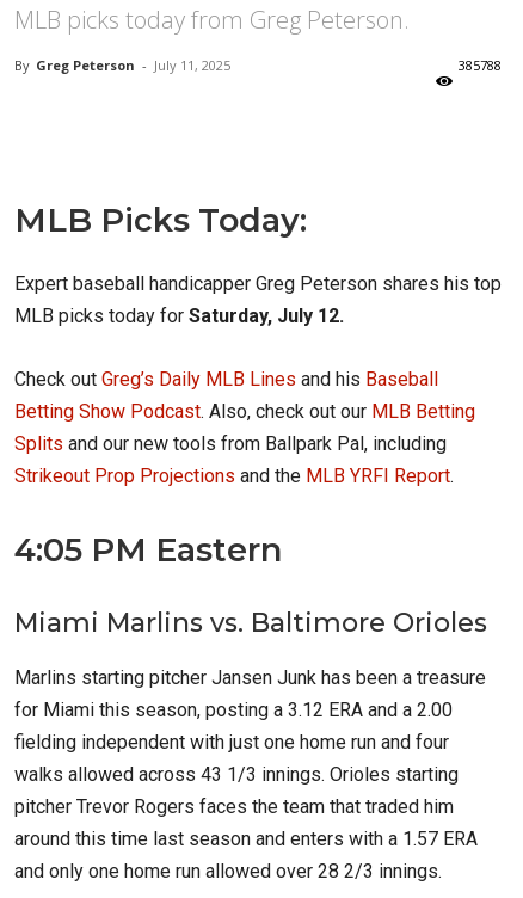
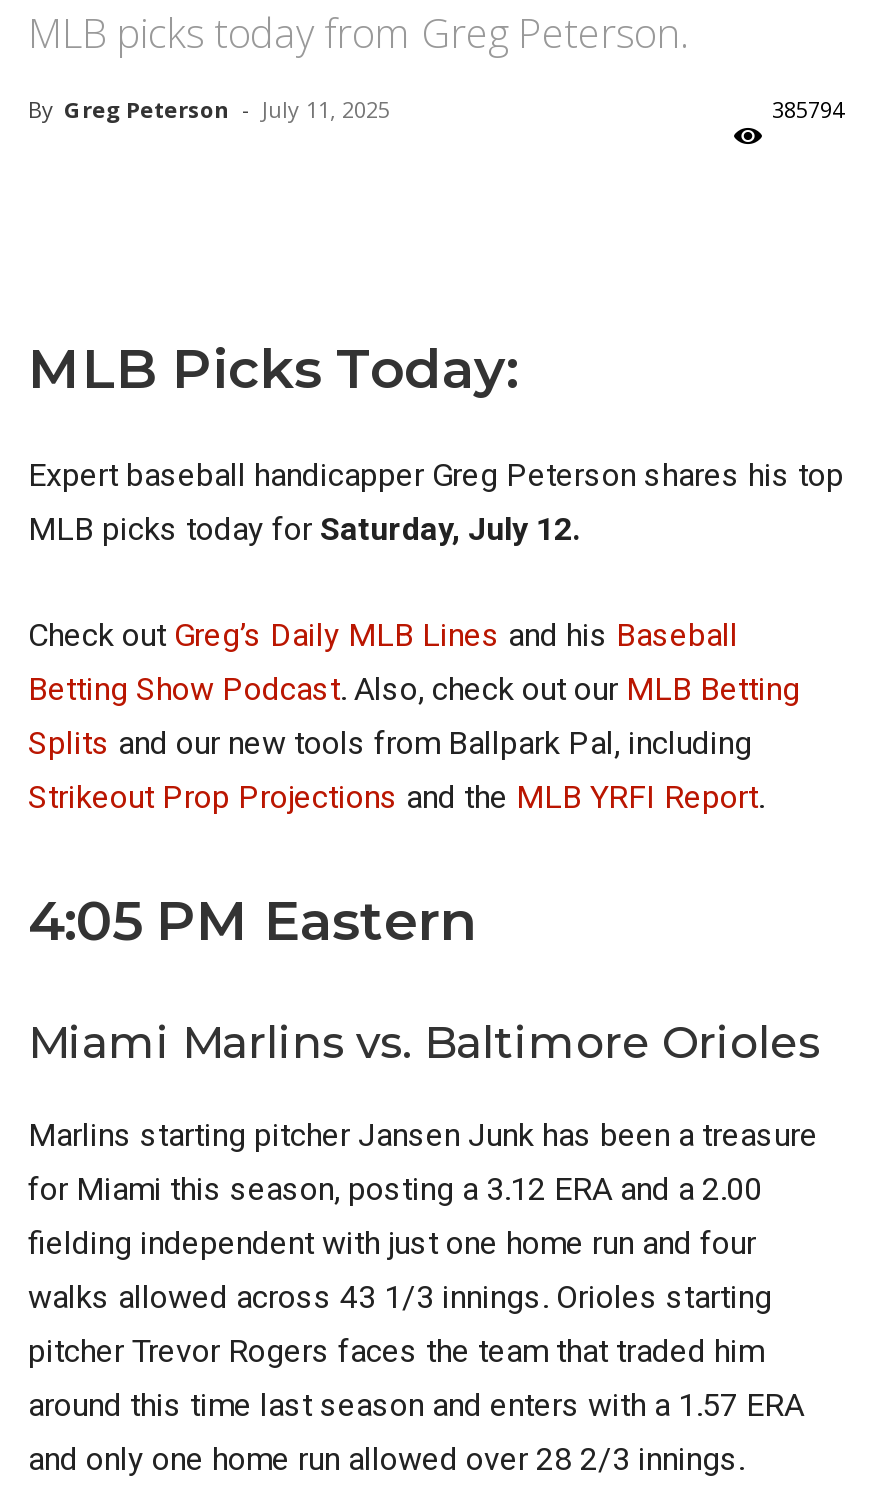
- 385788
+ 385794
